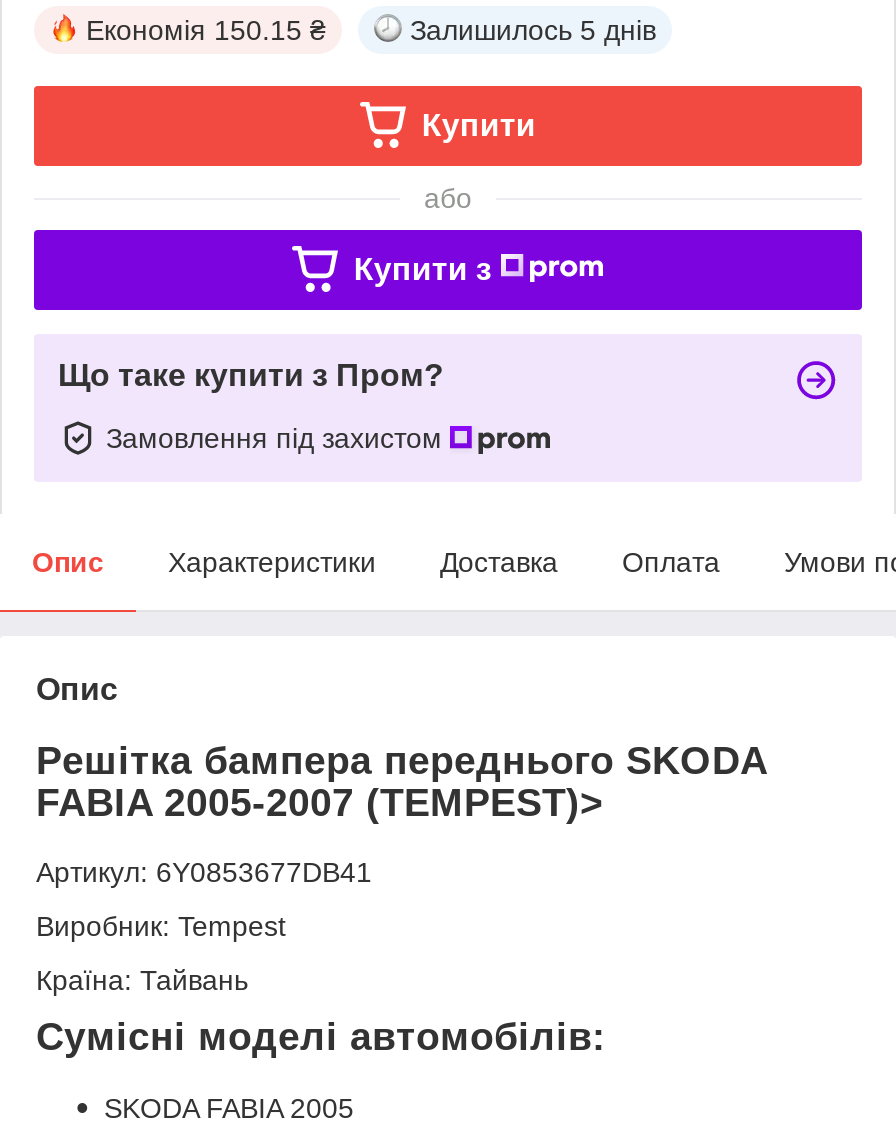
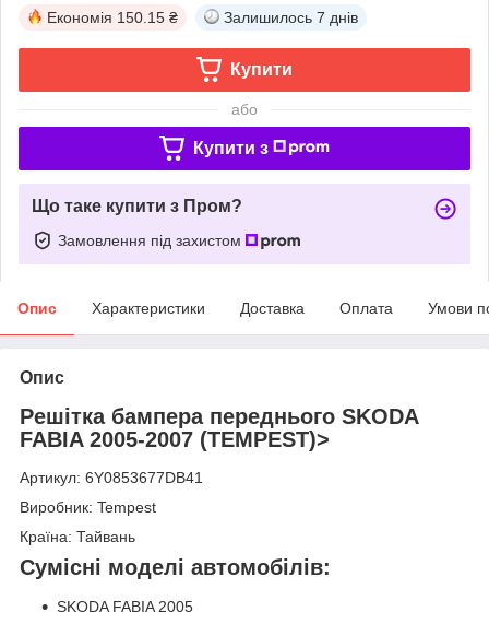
- Залишилось 5 днів
+ Залишилось 7 днів
